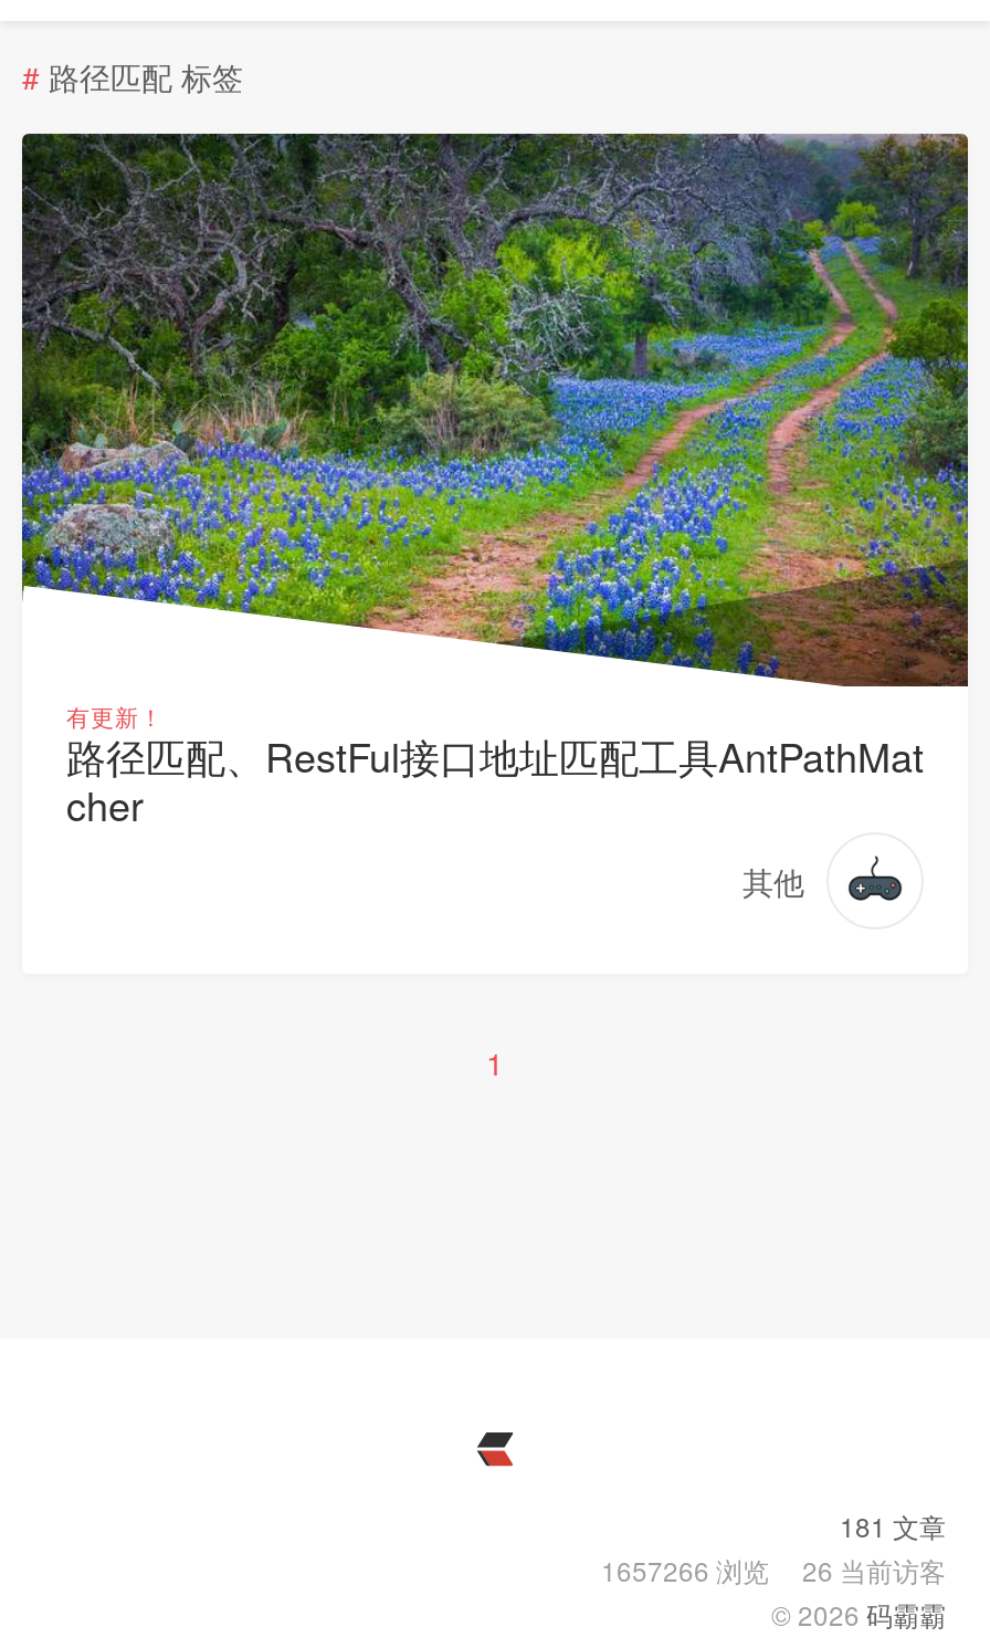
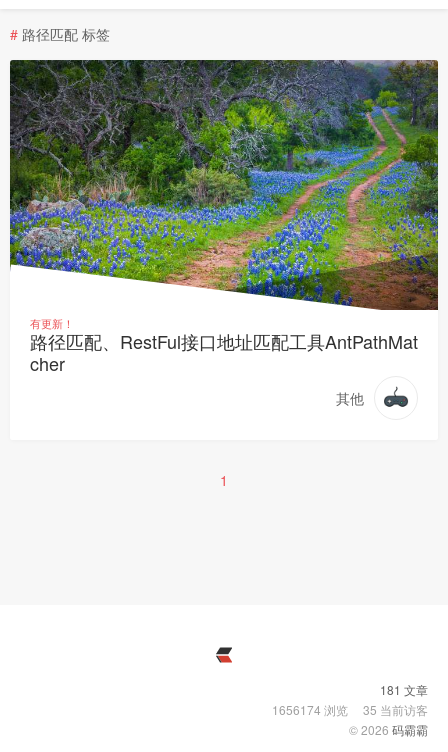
- 1657266 浏览26当前访客
+ 1656174 浏览35当前访客
